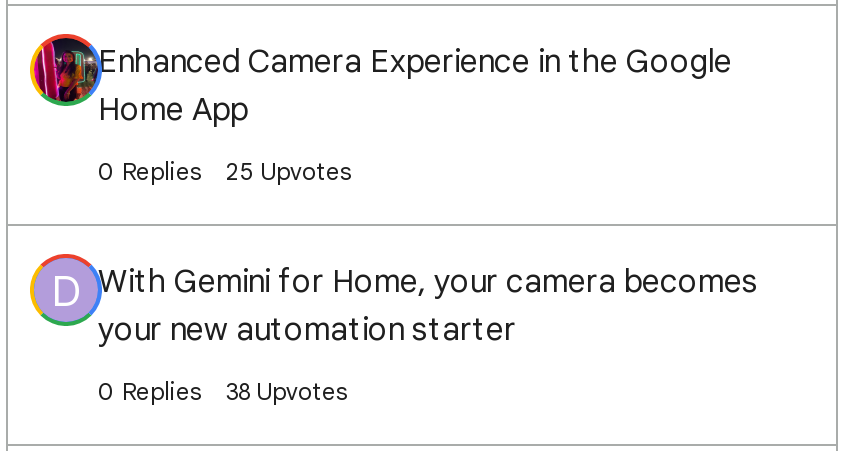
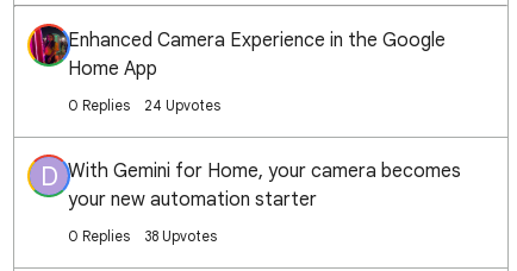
- 25 Upvotes
+ 24 Upvotes
